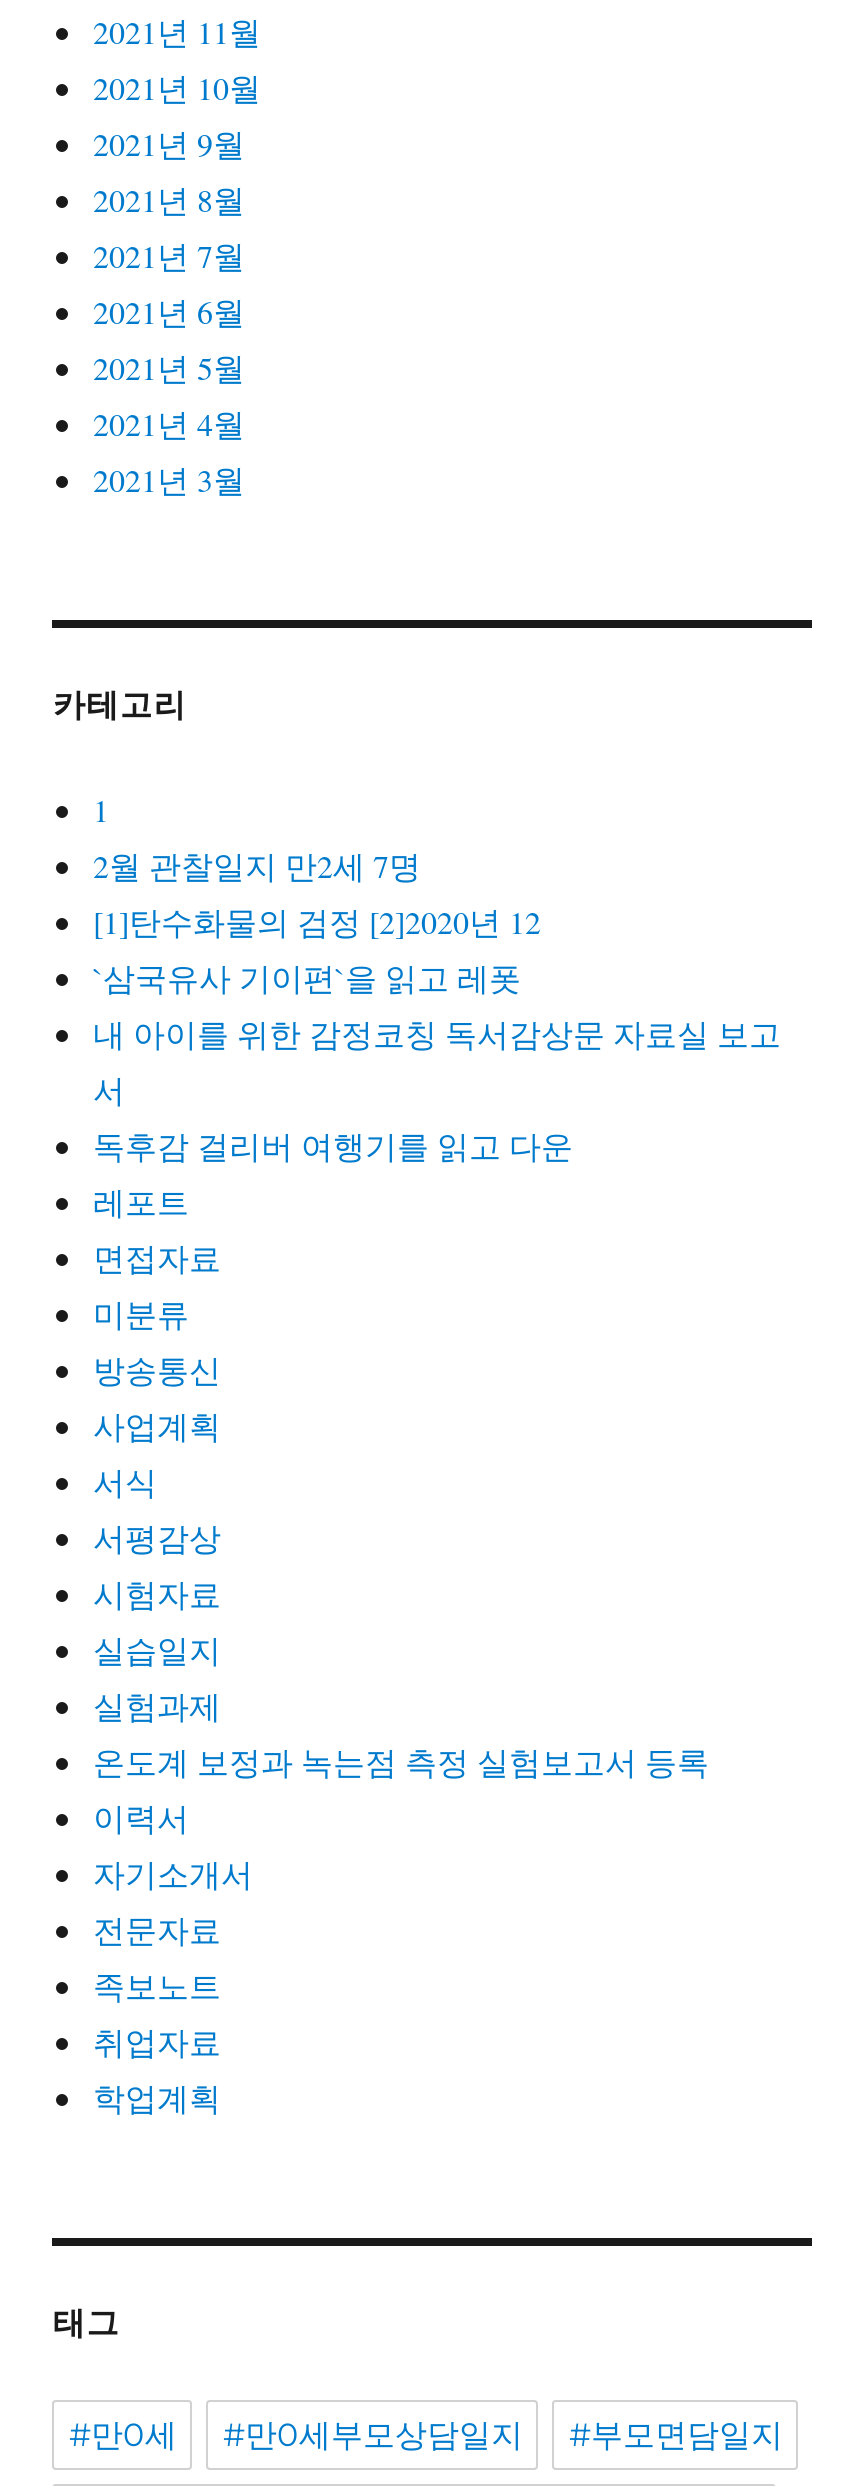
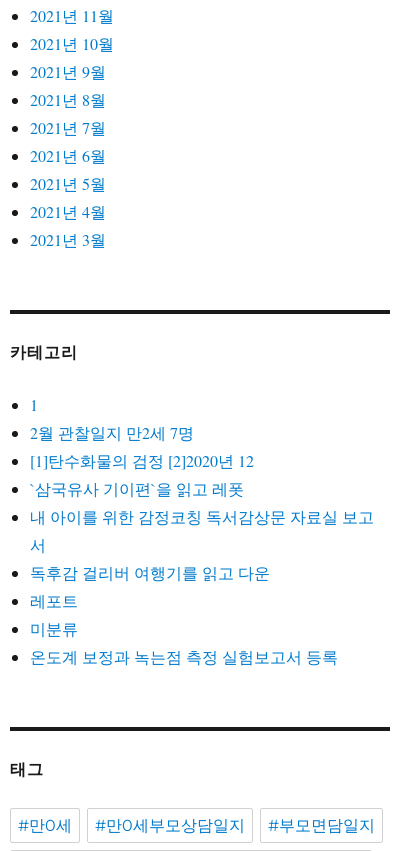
- 면접자료

- 방송통신
- 사업계획
- 서식
- 서평감상
- 시험자료
- 실습일지
- 실험과제

- 이력서
- 자기소개서
- 전문자료
- 족보노트
- 취업자료
- 학업계획
